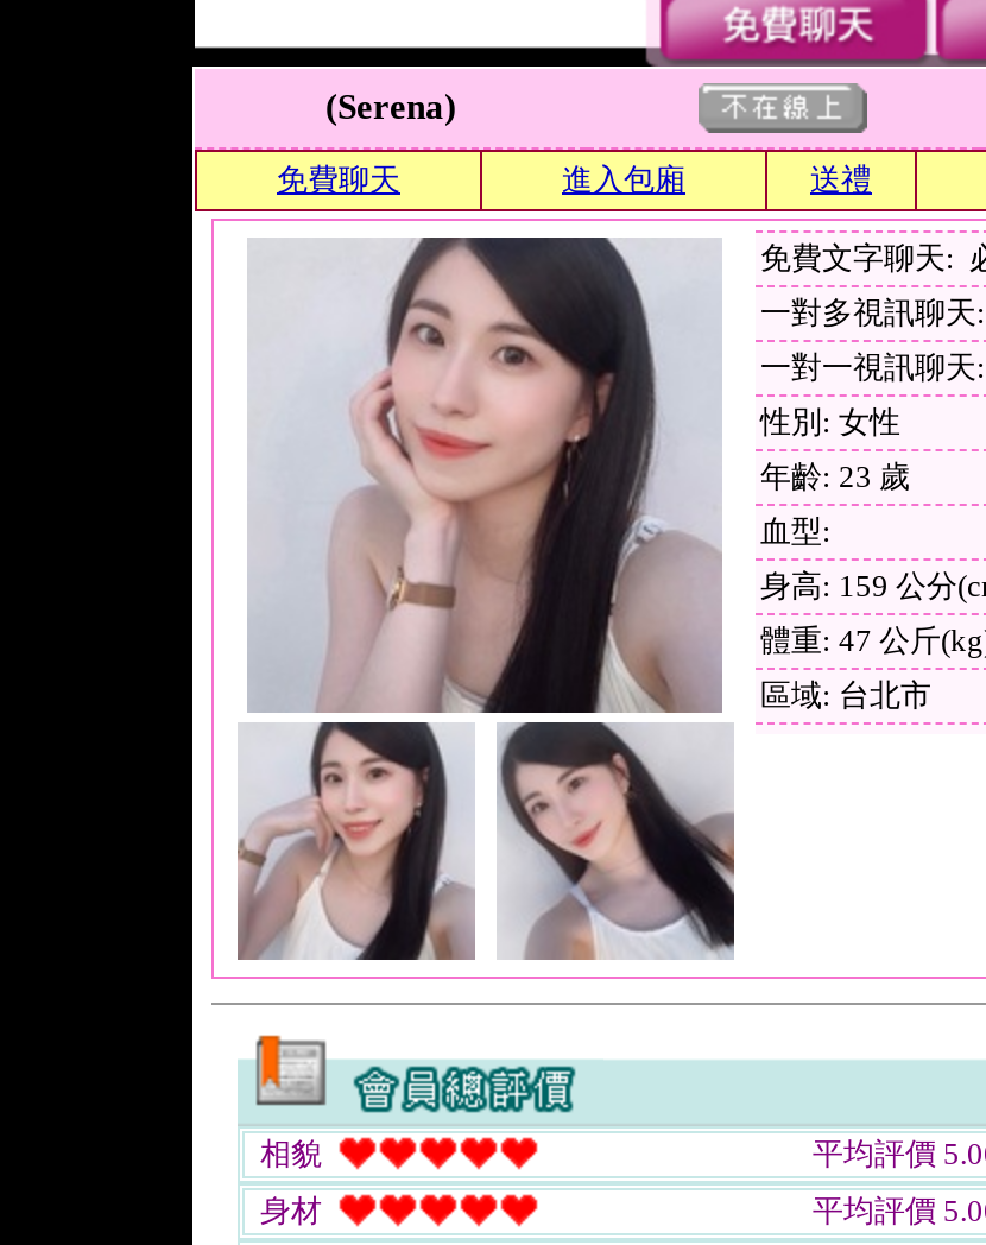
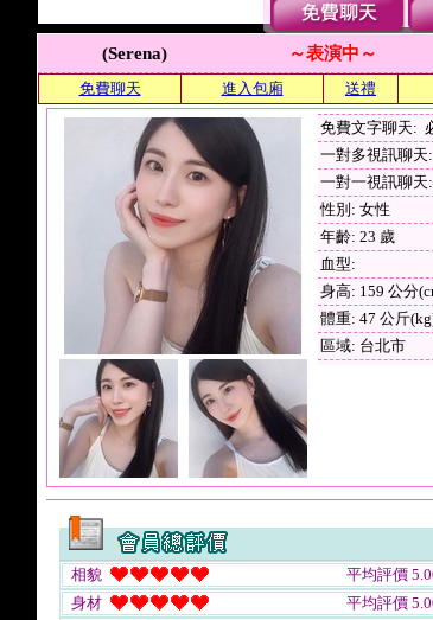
+ ～表演中～
